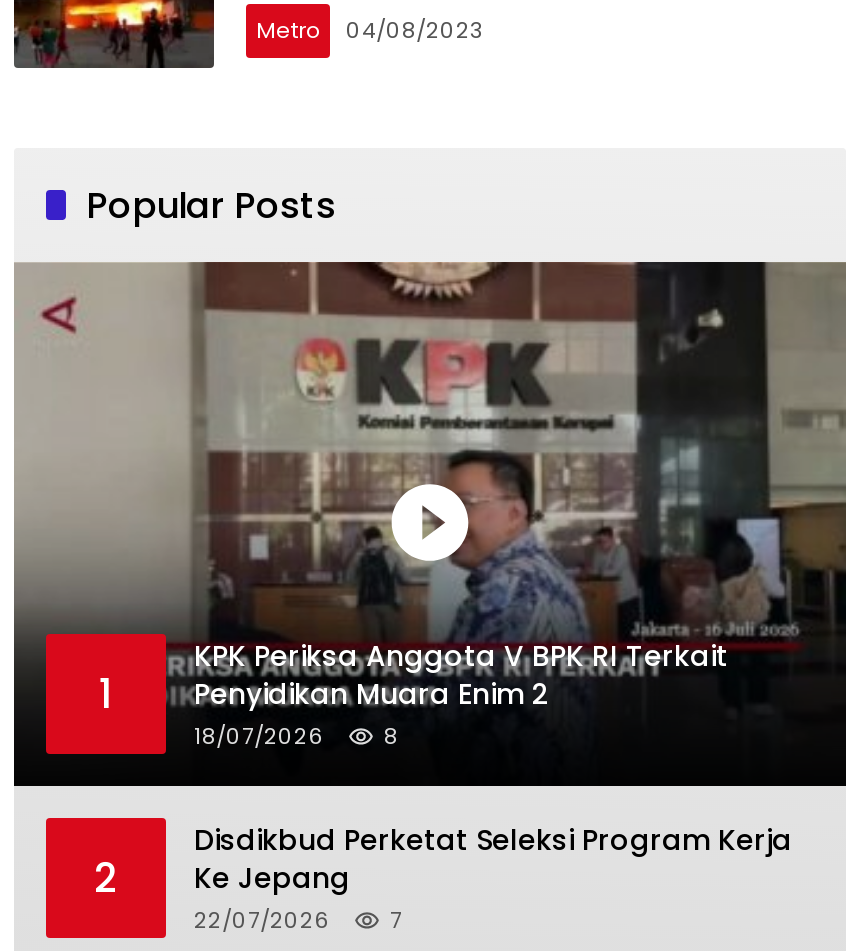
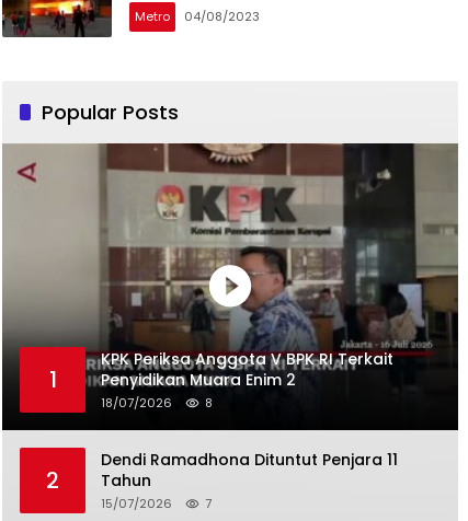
- Disdikbud Perketat Seleksi Program Kerja
- Ke Jepang
- 22/07/2026
+ Dendi Ramadhona Dituntut Penjara 11
+ Tahun
+ 15/07/2026
